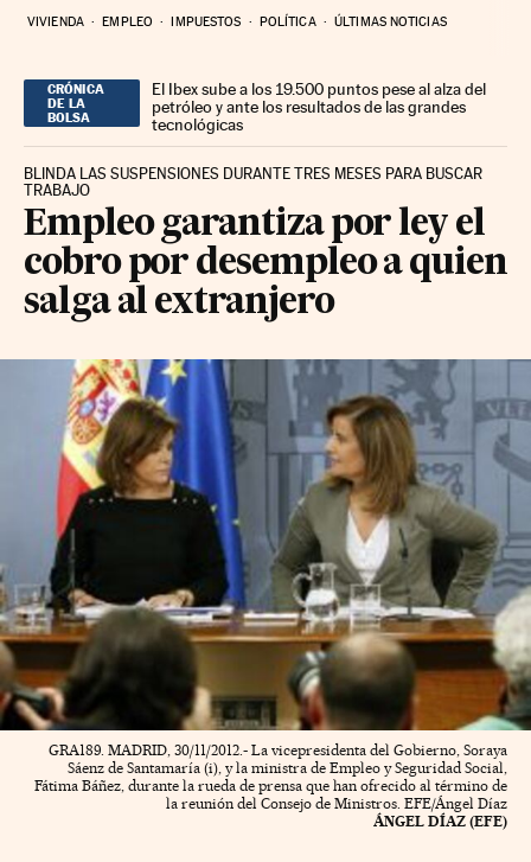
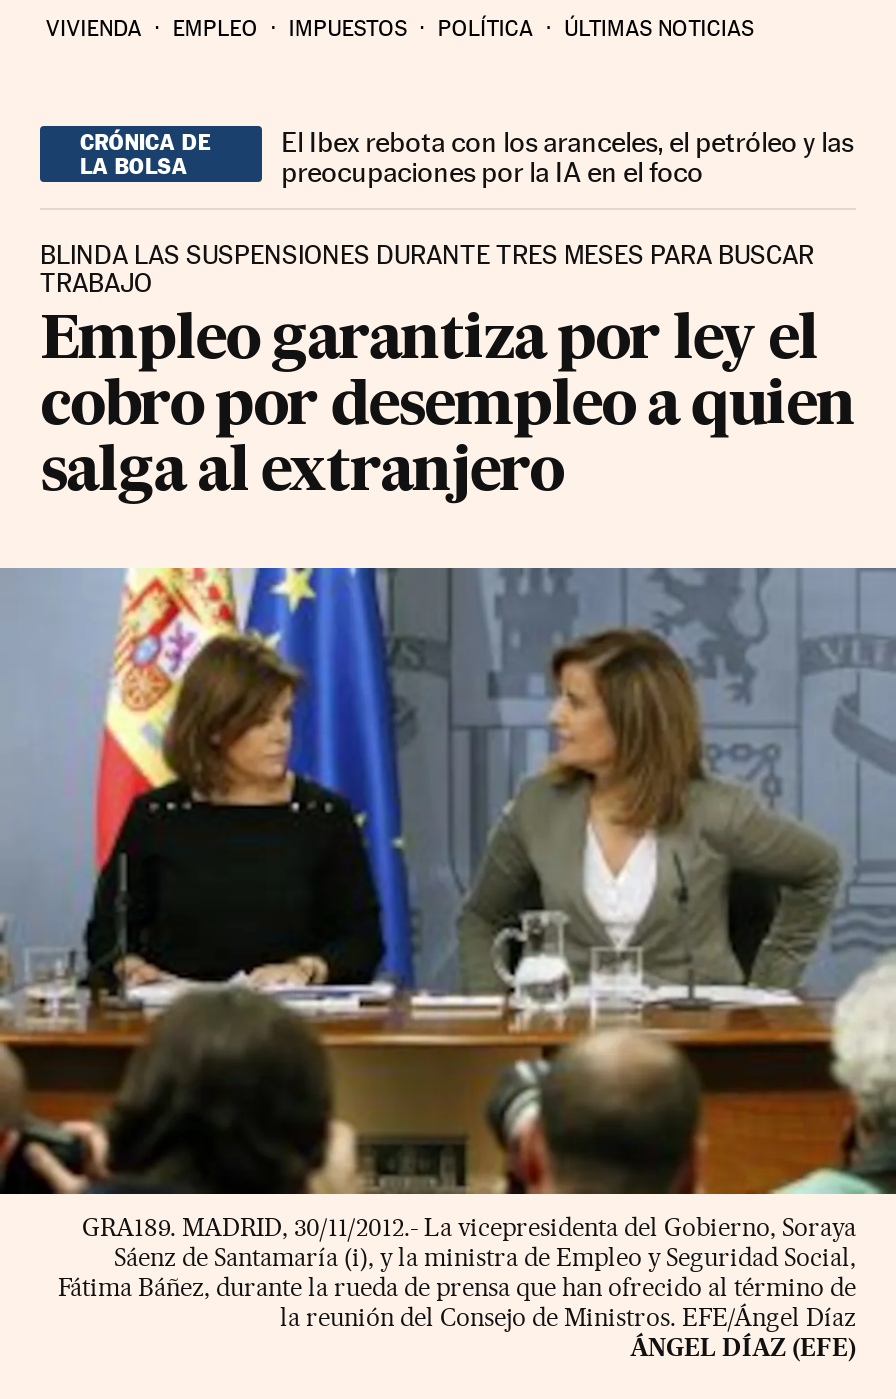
- El Ibex sube a los 19.500 puntos pese al alza del
- petróleo y ante los resultados de las grandes
- tecnológicas
+ El Ibex rebota con los aranceles, el petróleo y las
+ preocupaciones por la IA en el foco
